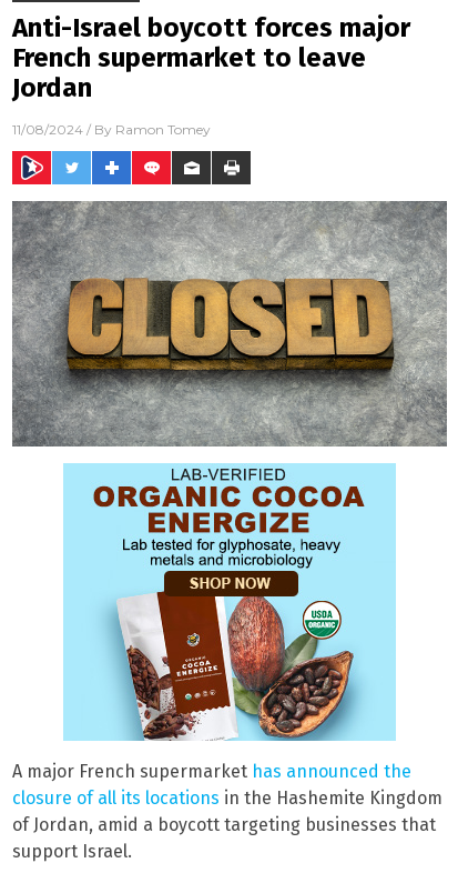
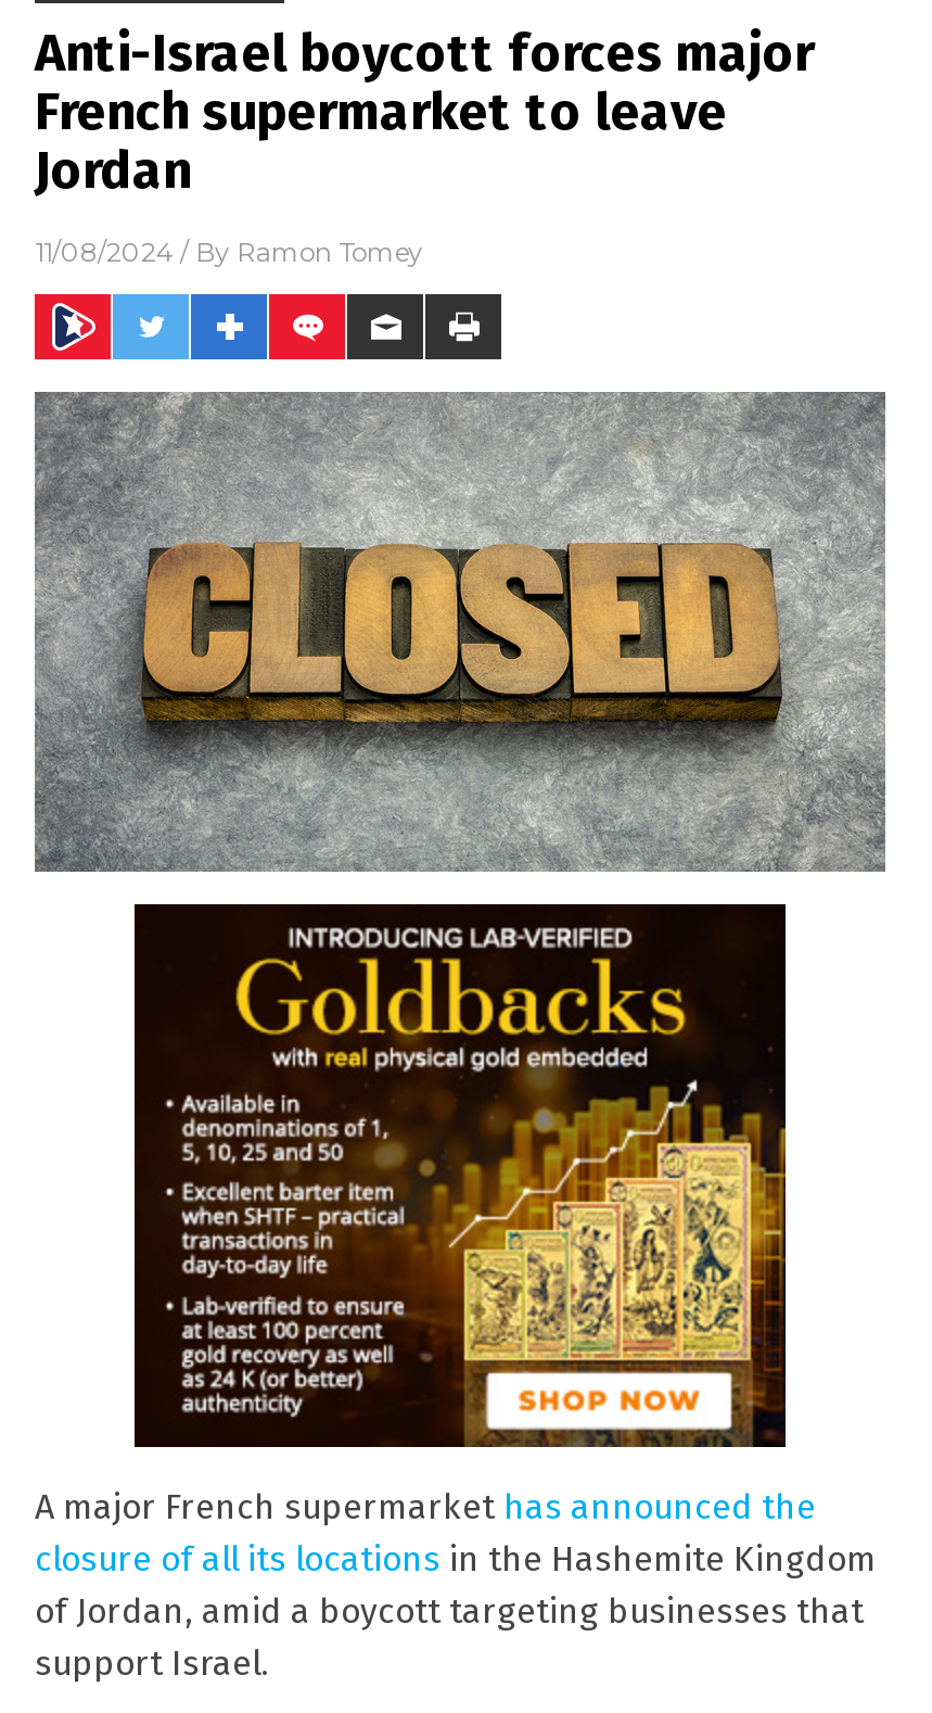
- [image]
+ [image]
